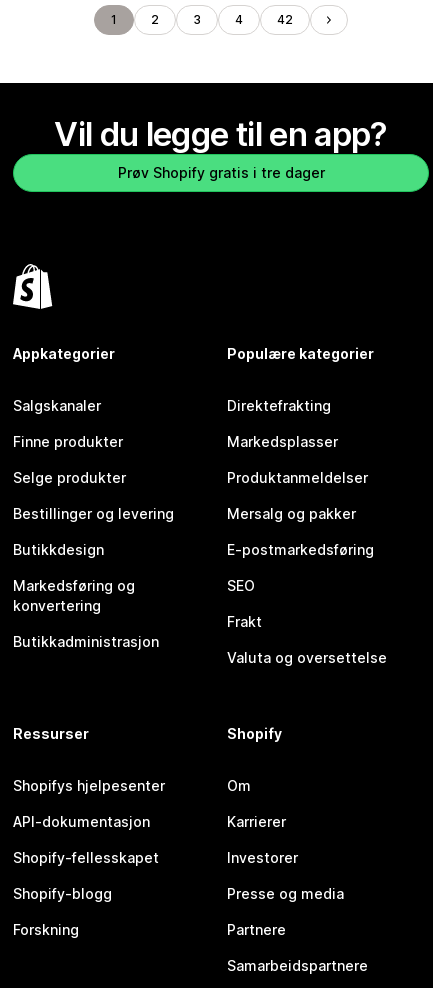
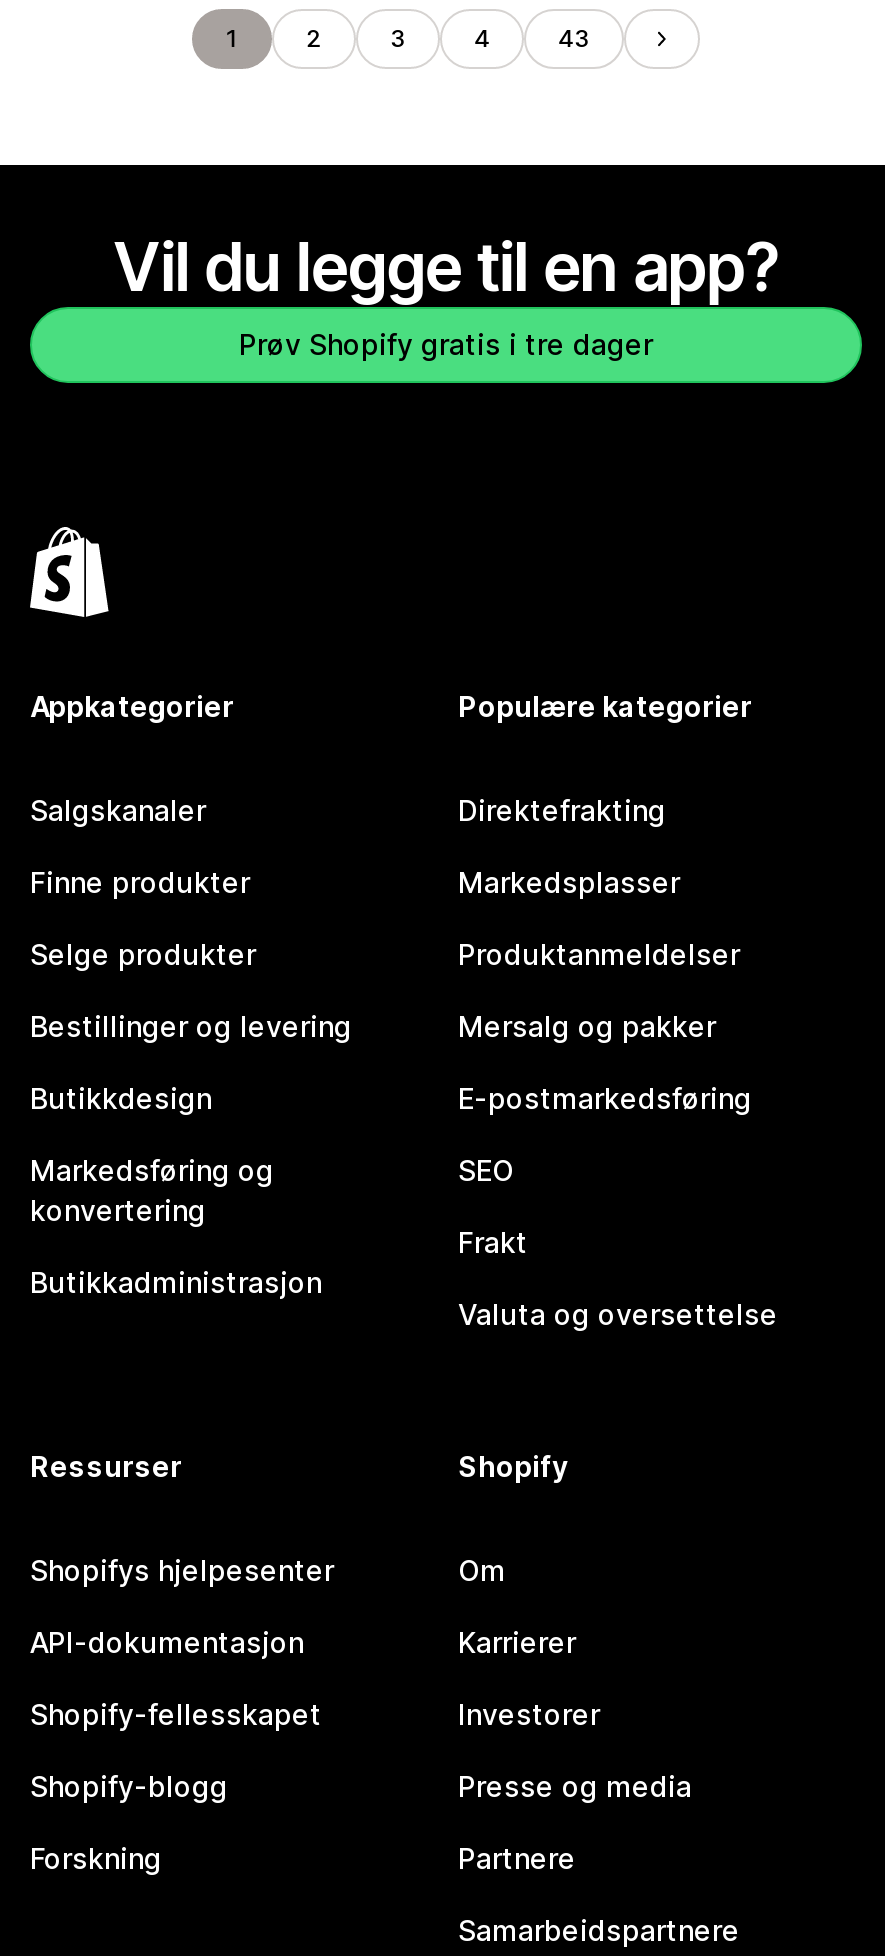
- 42
+ 43
